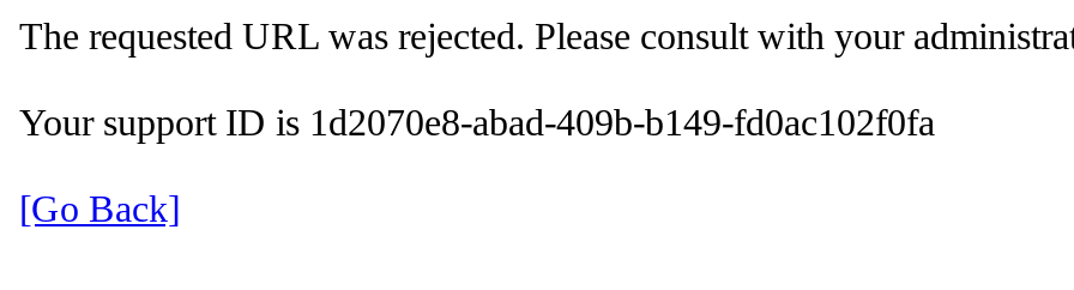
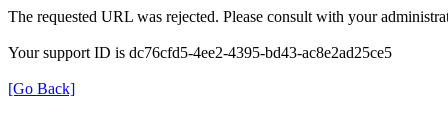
- Your support ID is 1d2070e8-abad-409b-b149-fd0ac102f0fa
+ Your support ID is dc76cfd5-4ee2-4395-bd43-ac8e2ad25ce5
